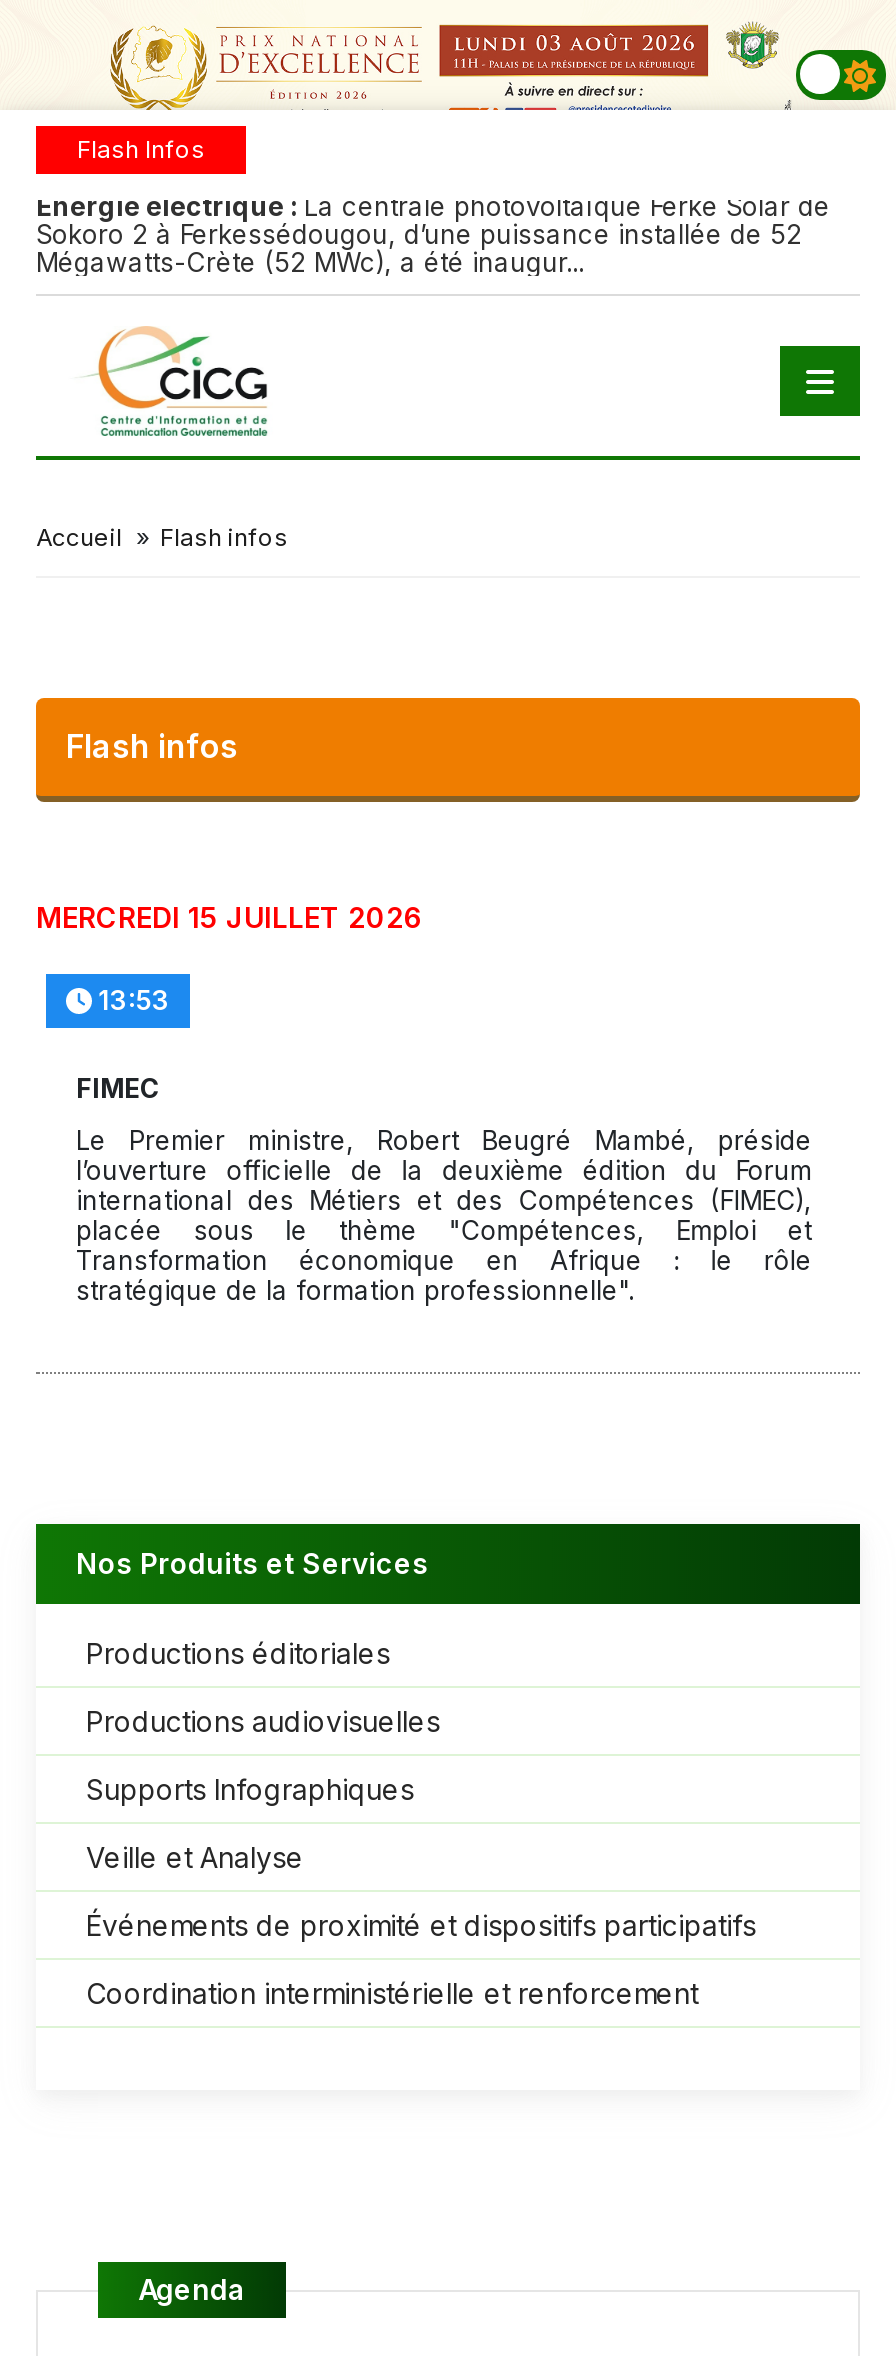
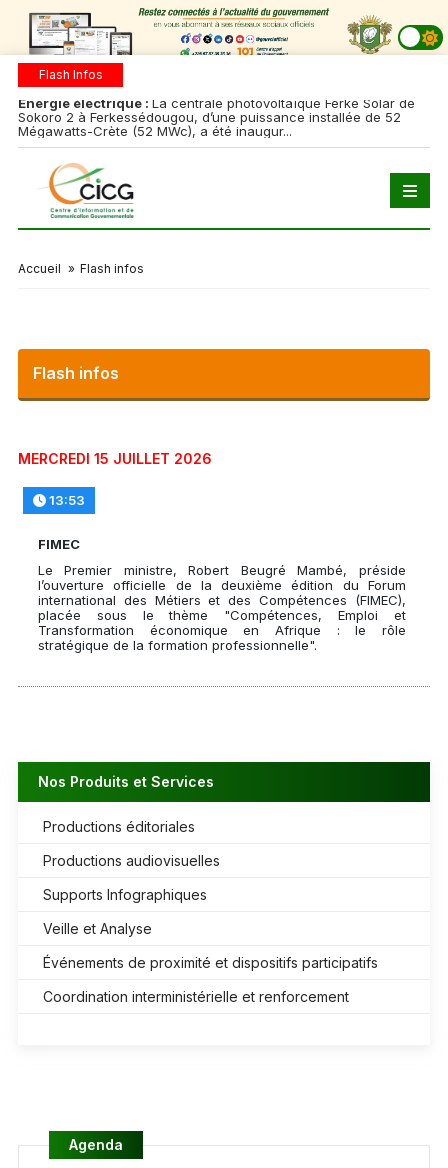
- [image]
+ [image]
